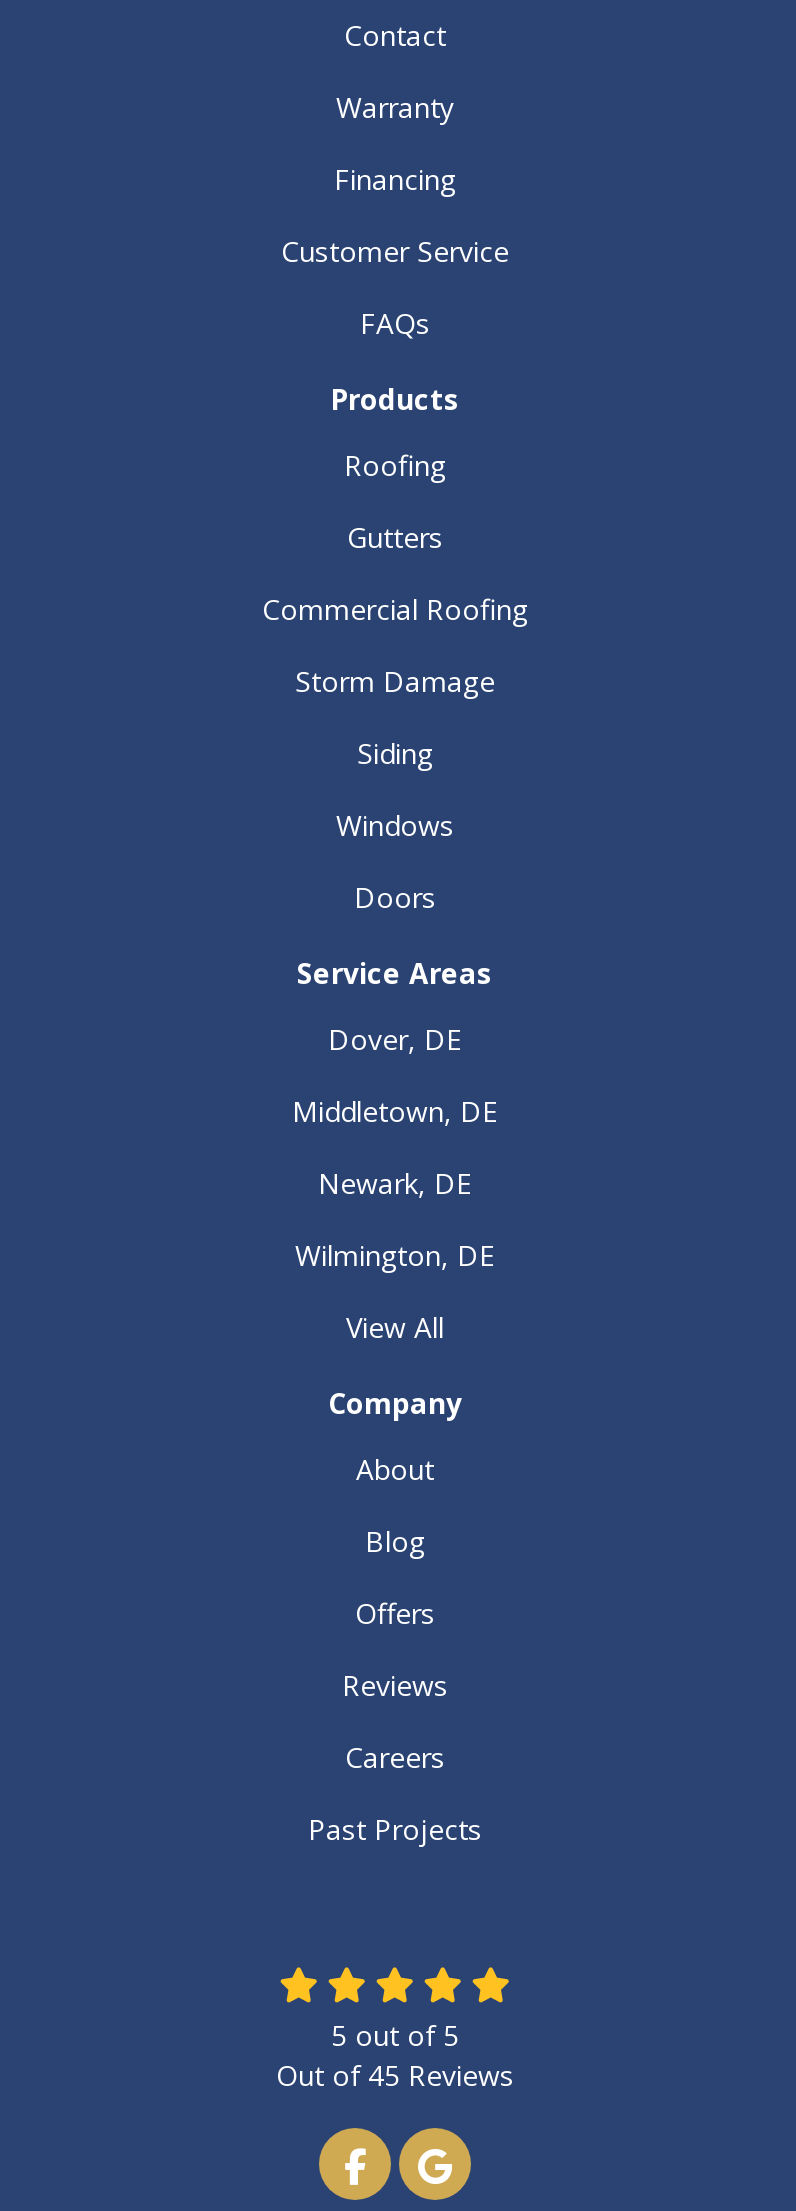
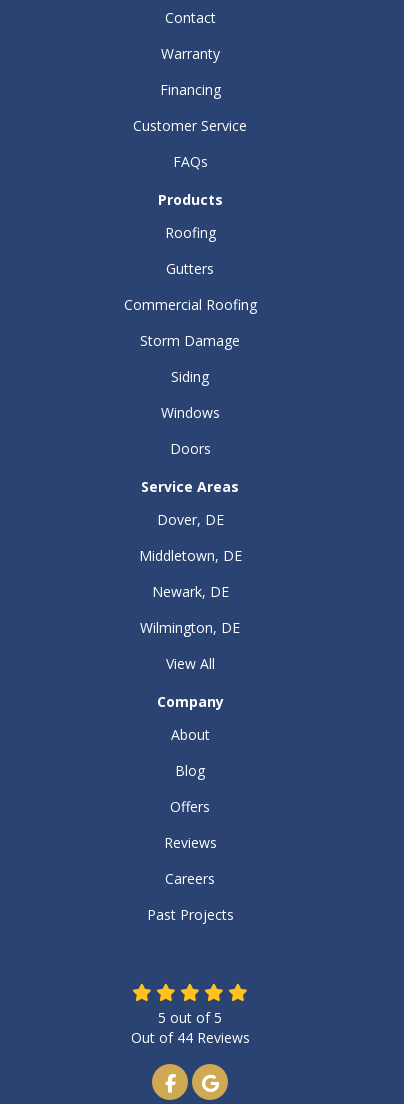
- Out of 45 Reviews
+ Out of 44 Reviews
